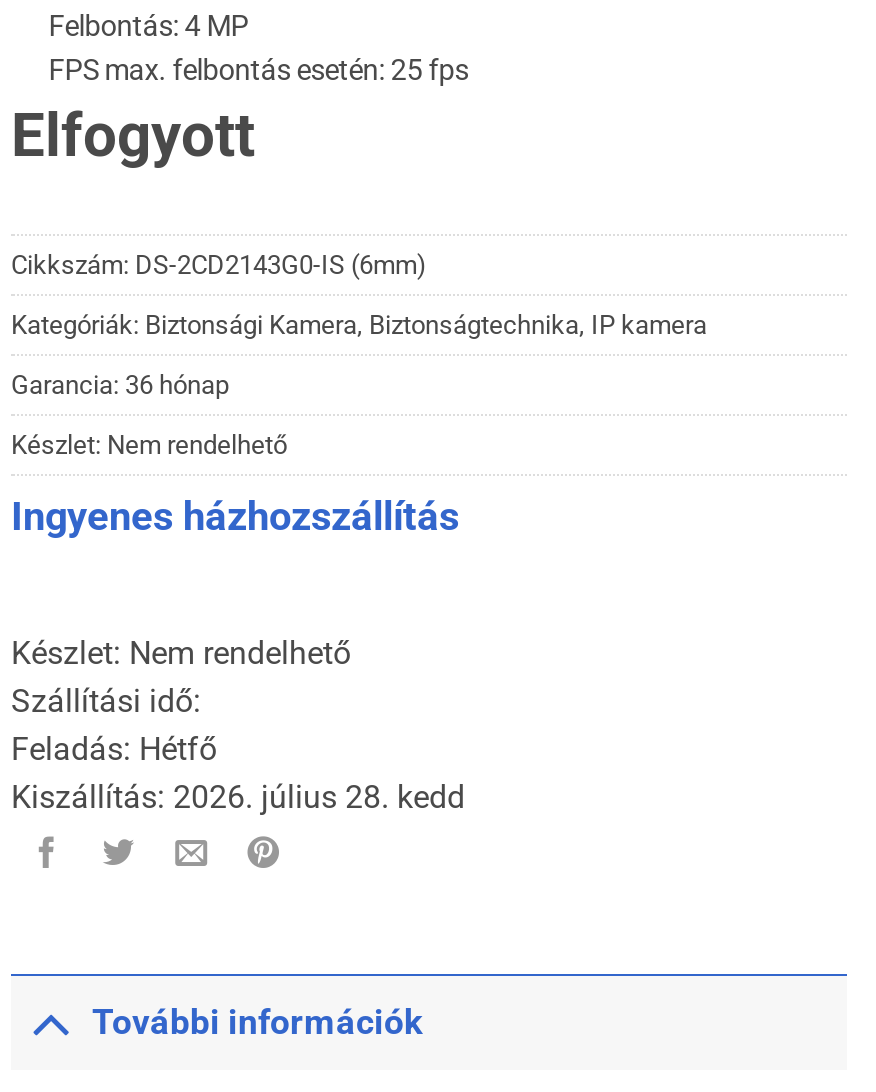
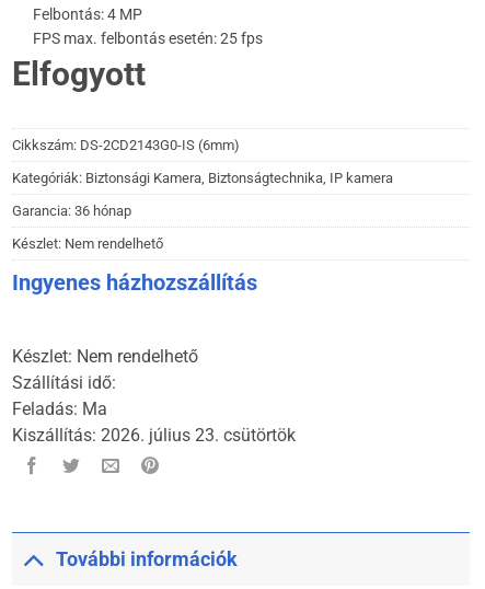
- Feladás: Hétfő
+ Feladás: Ma

- Kiszállítás: 2026. július 28. kedd
+ Kiszállítás: 2026. július 23. csütörtök
